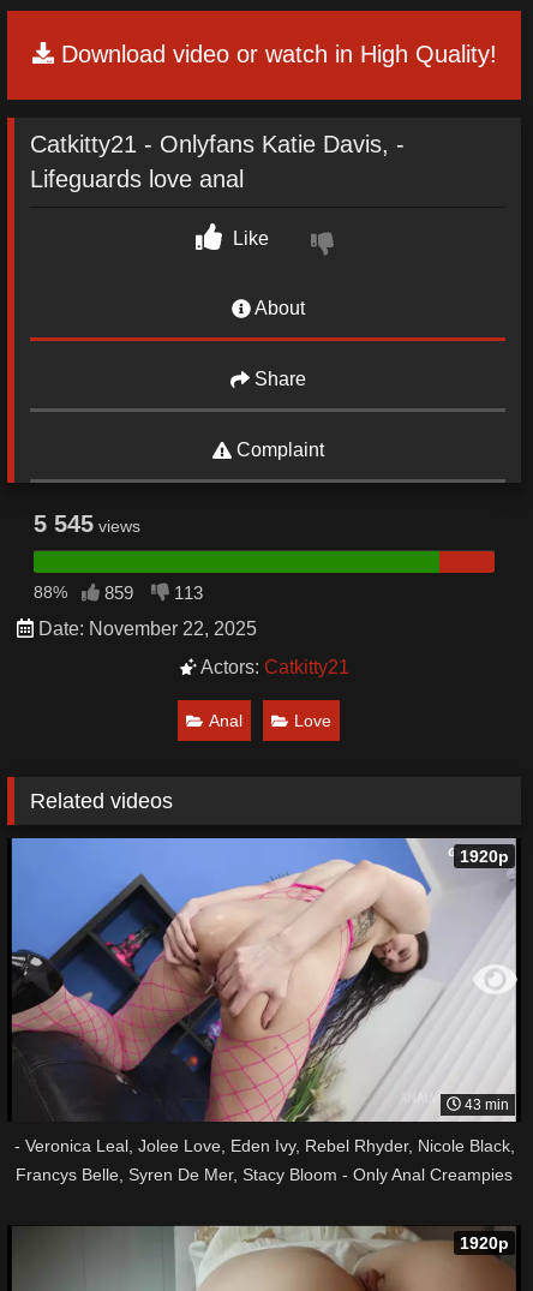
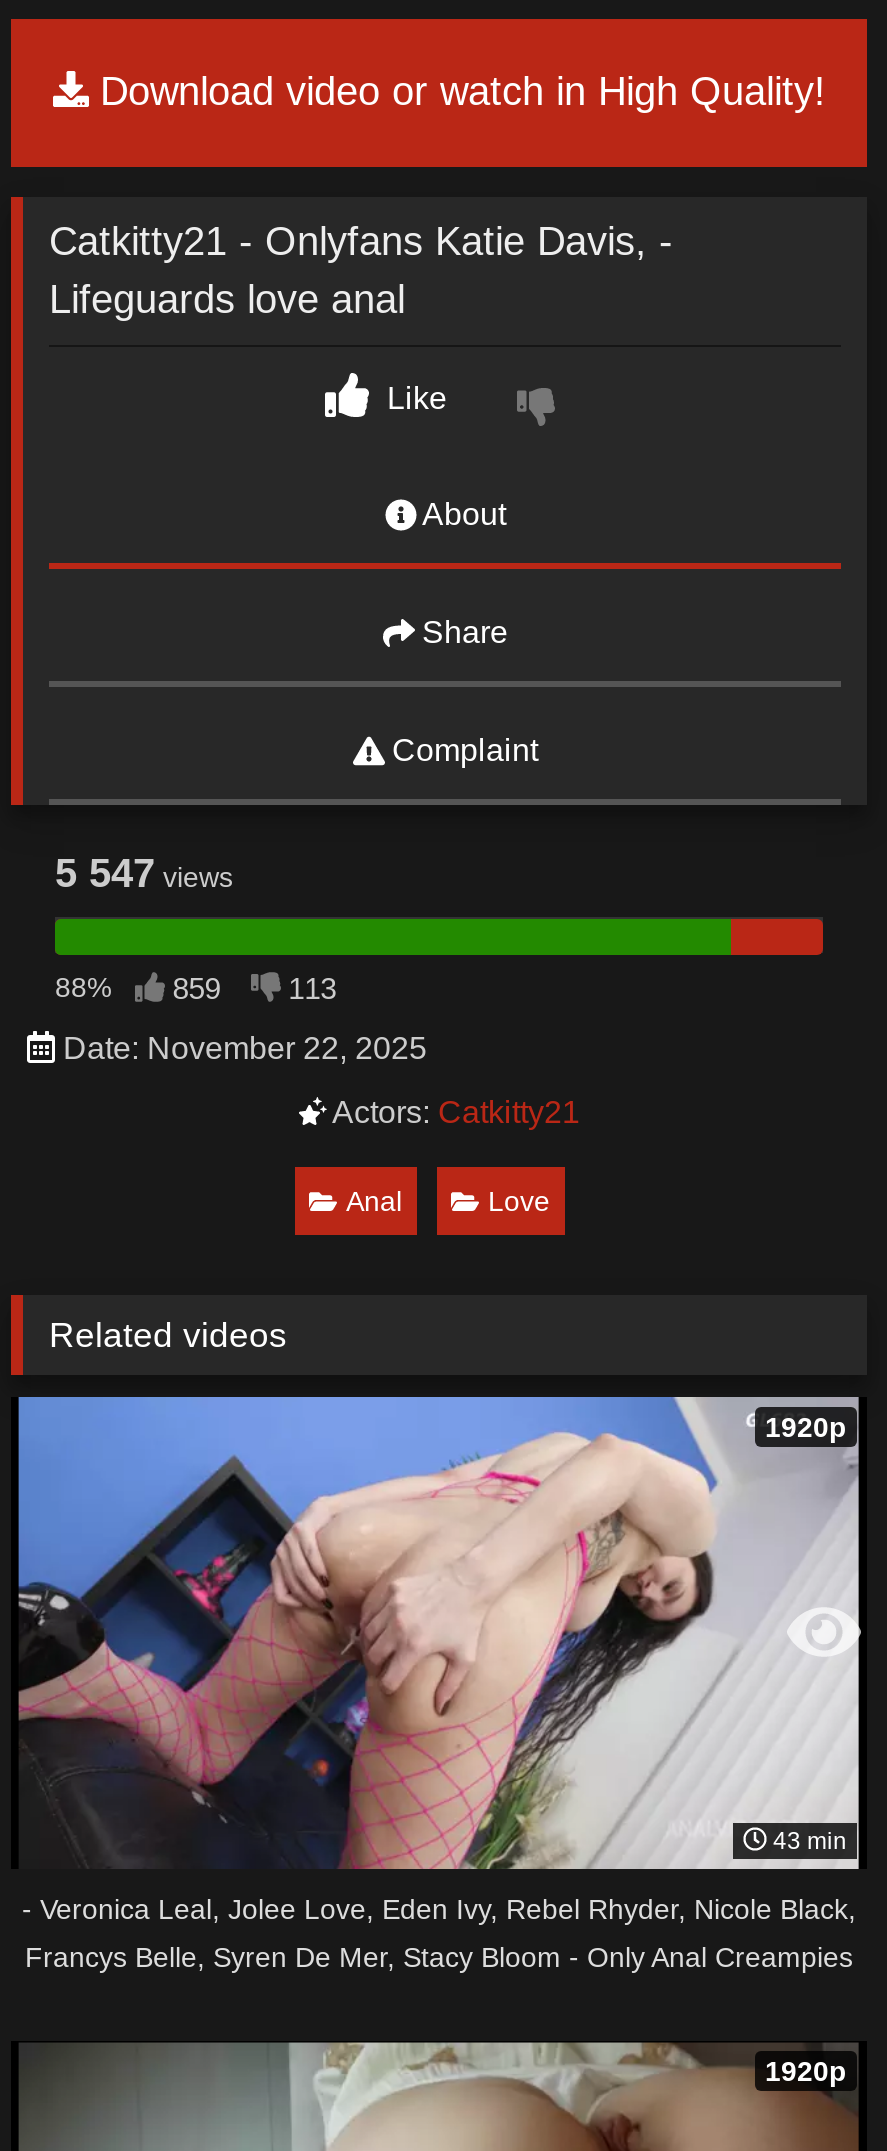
- 5 545 views
+ 5 547 views
